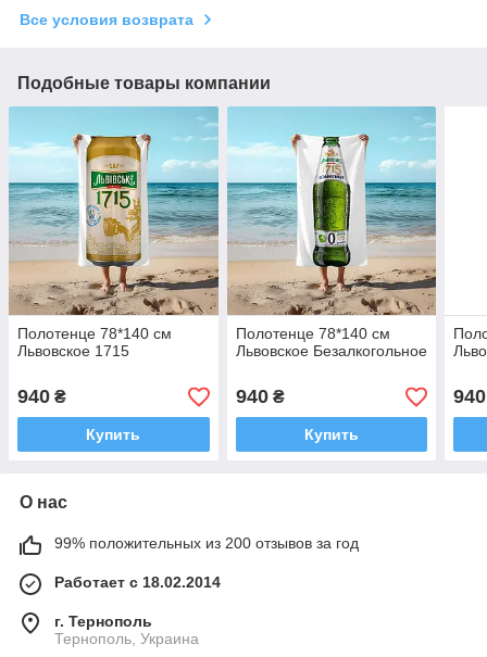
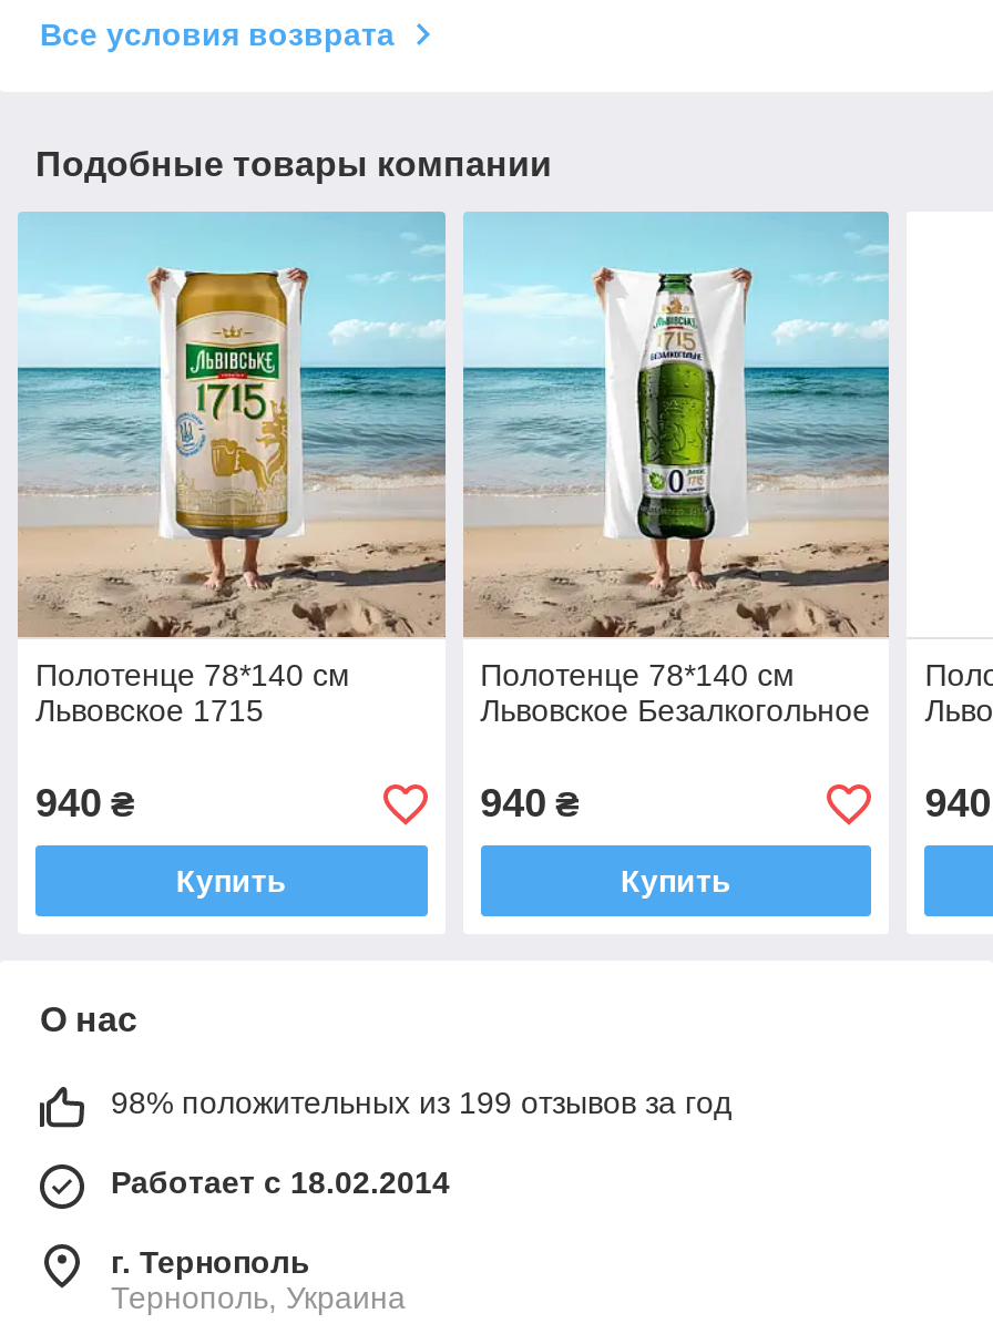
- 99% положительных из 200 отзывов за год
+ 98% положительных из 199 отзывов за год
